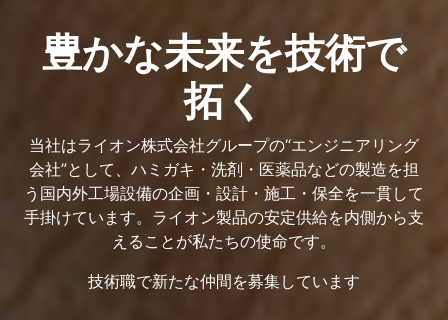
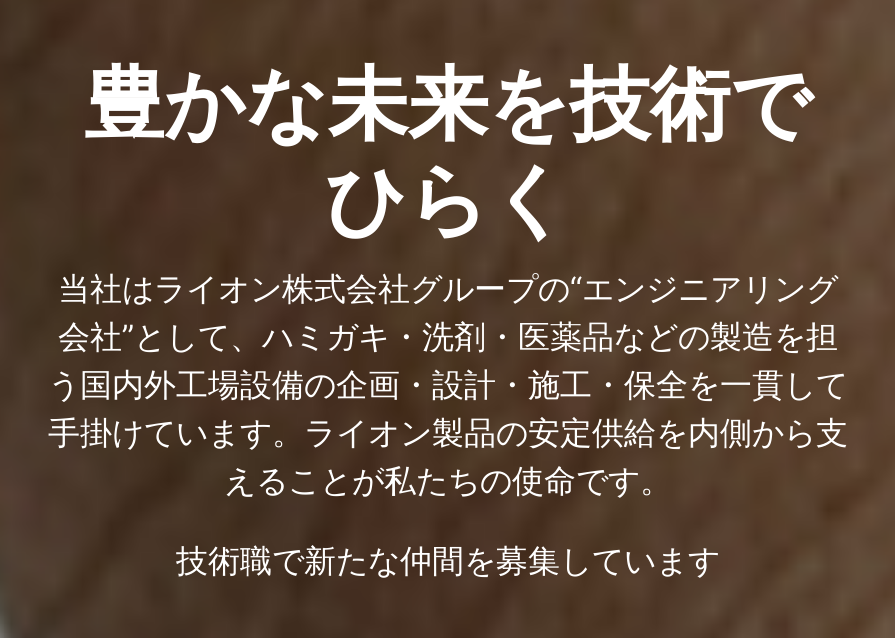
- 拓く
+ ひらく
